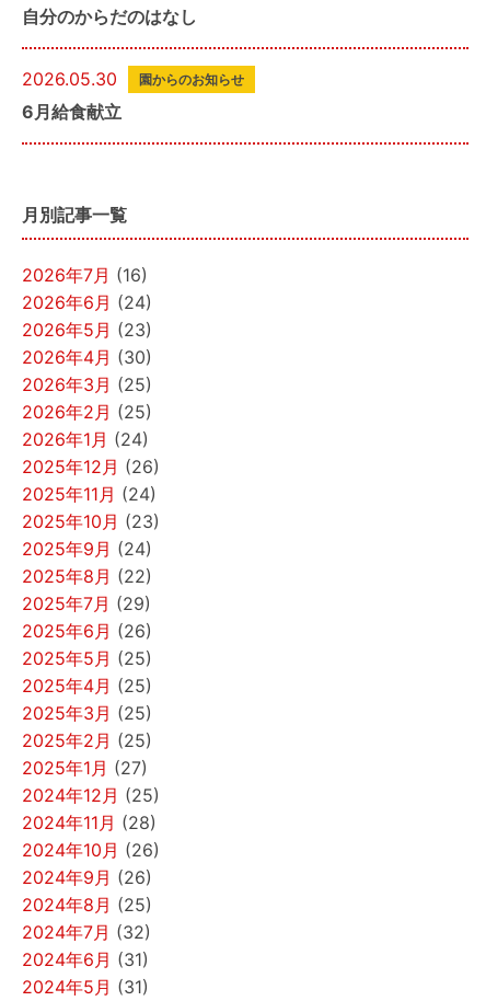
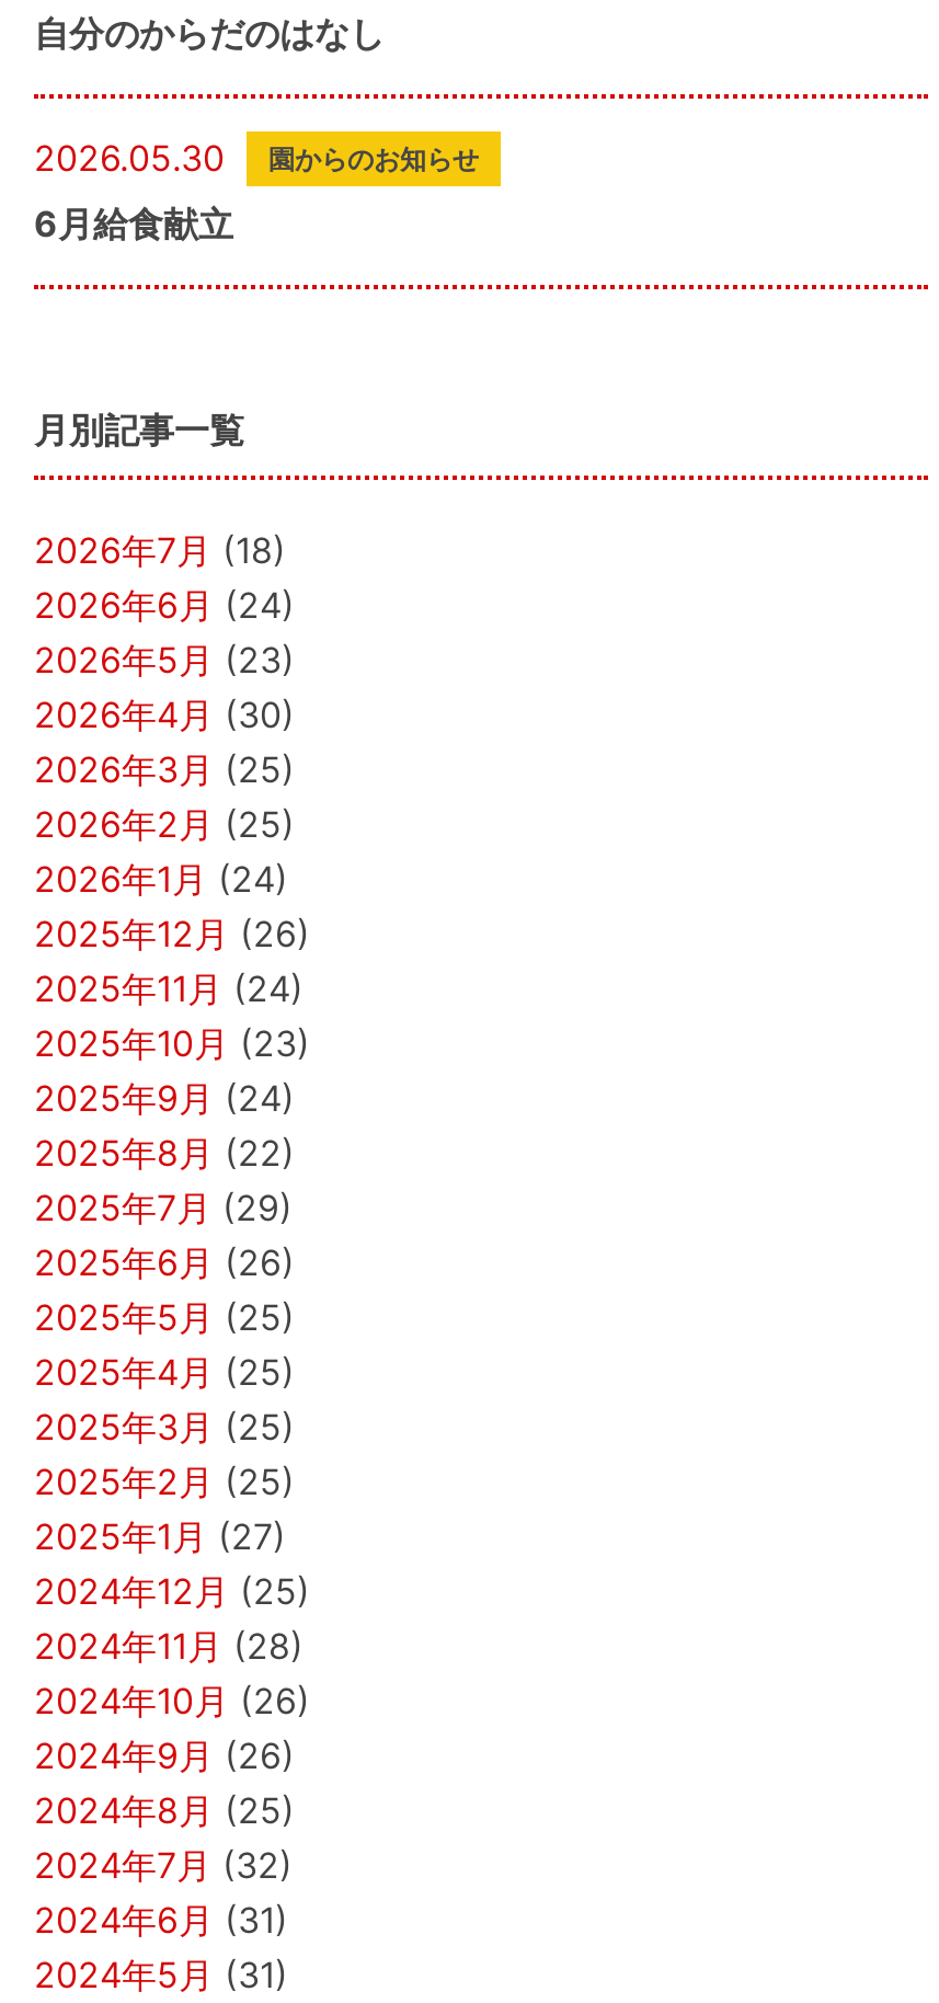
- 2026年7月(16)
+ 2026年7月(18)
